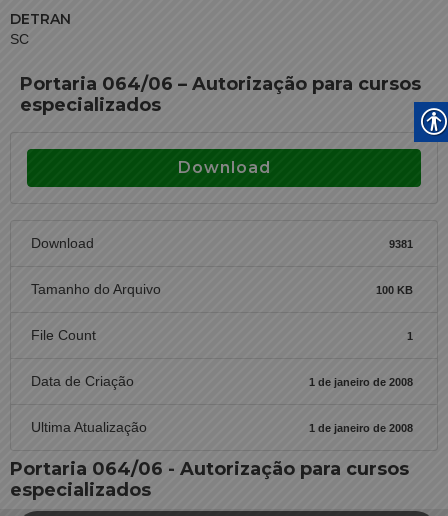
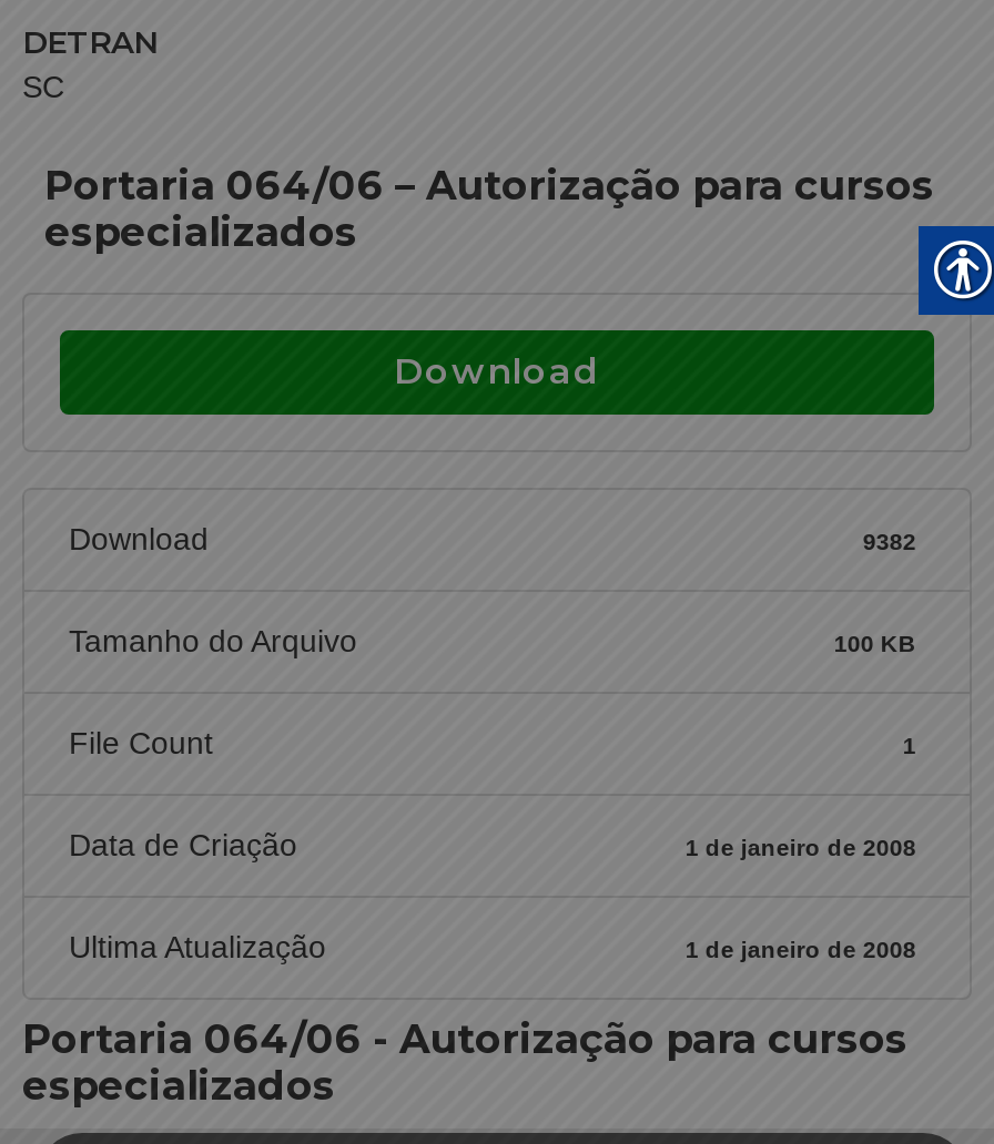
- 9381
+ 9382
